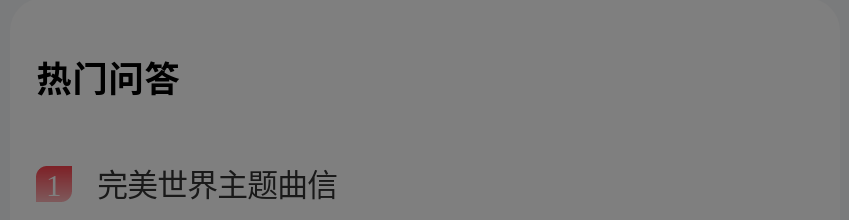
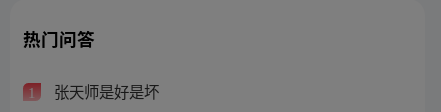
- 完美世界主题曲信
+ 张天师是好是坏
